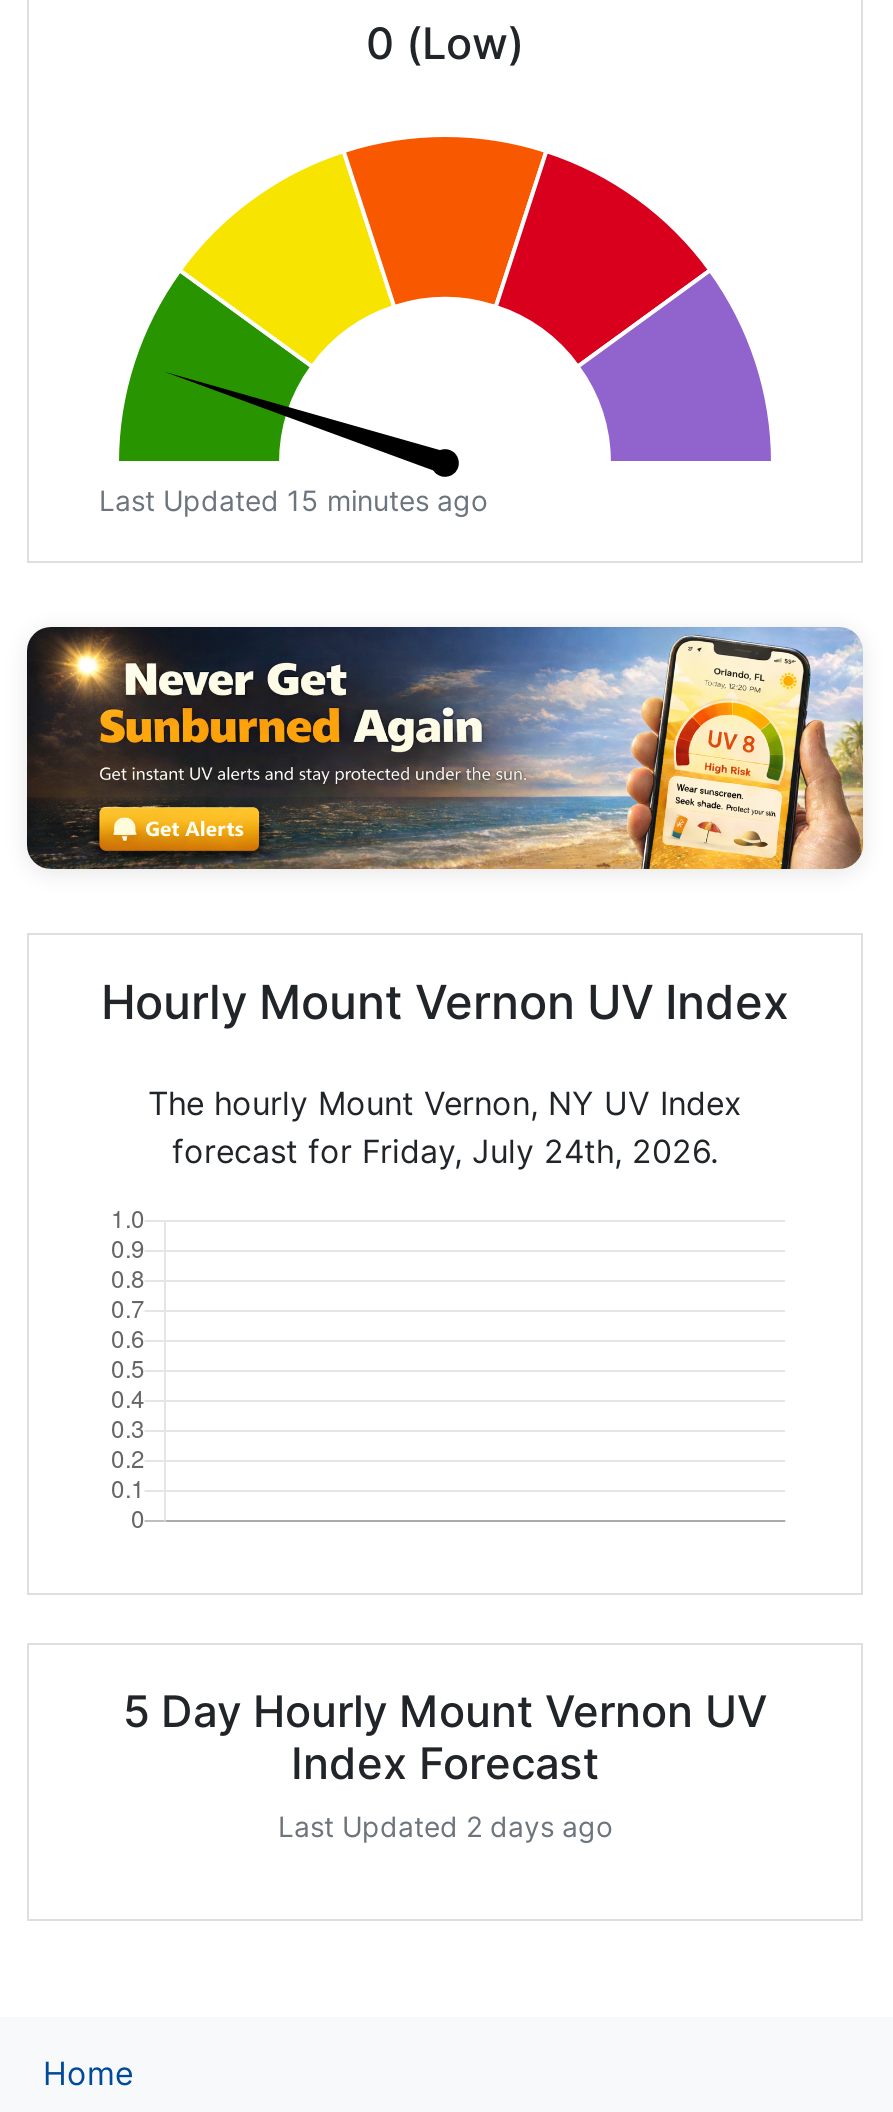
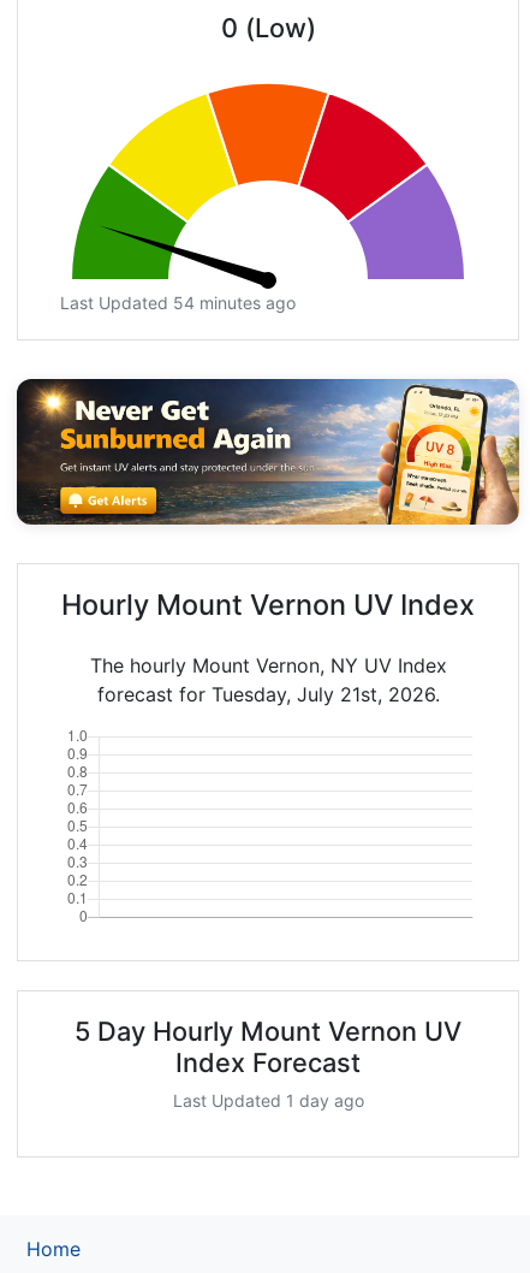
- Last Updated 15 minutes ago
+ Last Updated 54 minutes ago

- forecast for Friday, July 24th, 2026.
+ forecast for Tuesday, July 21st, 2026.

- Last Updated 2 days ago
+ Last Updated 1 day ago
